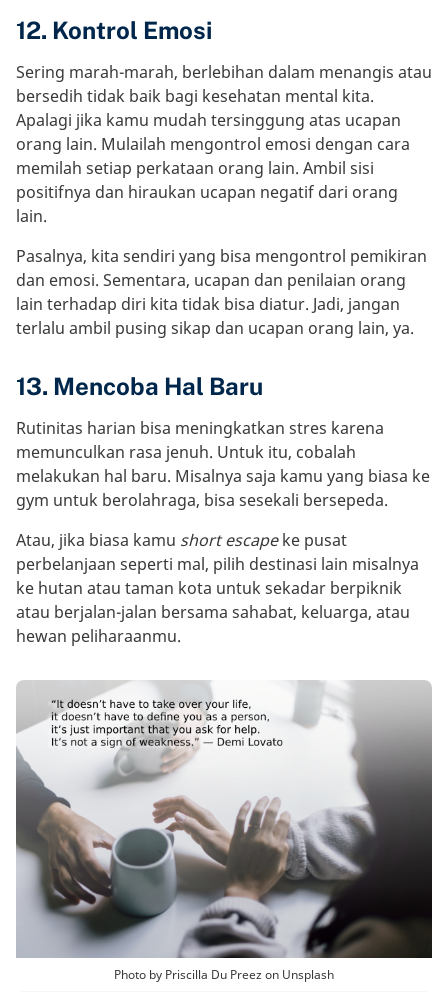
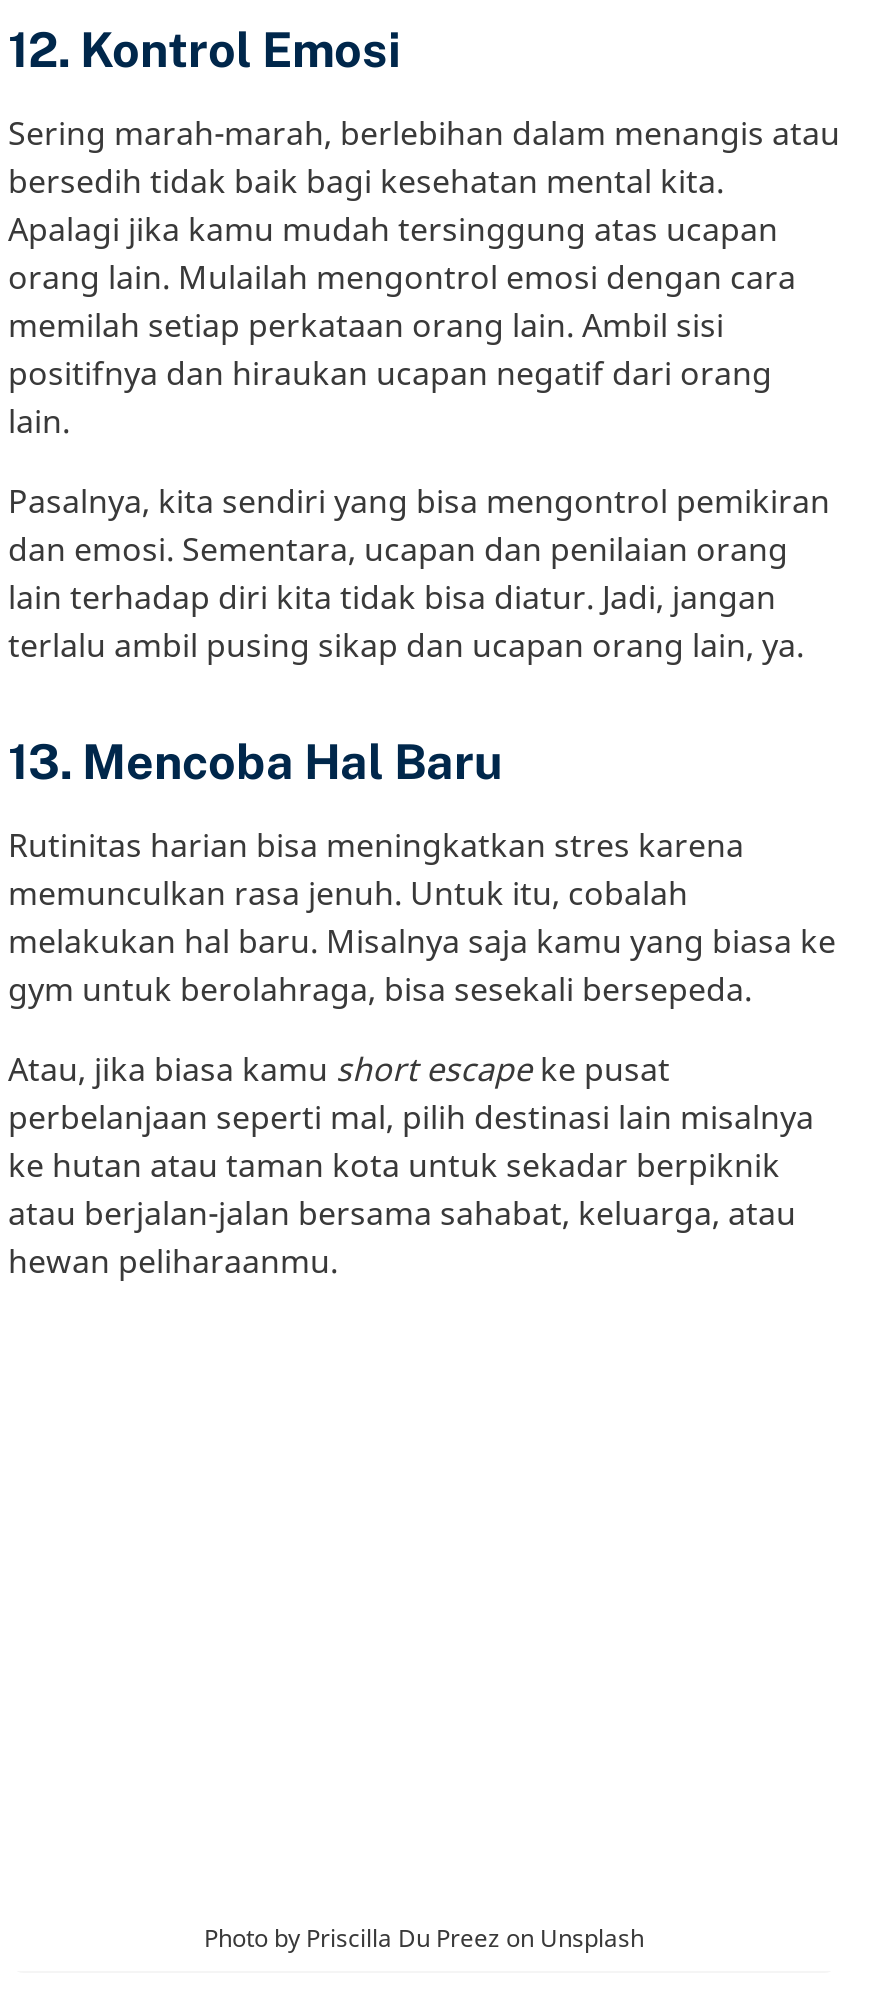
- [image]
